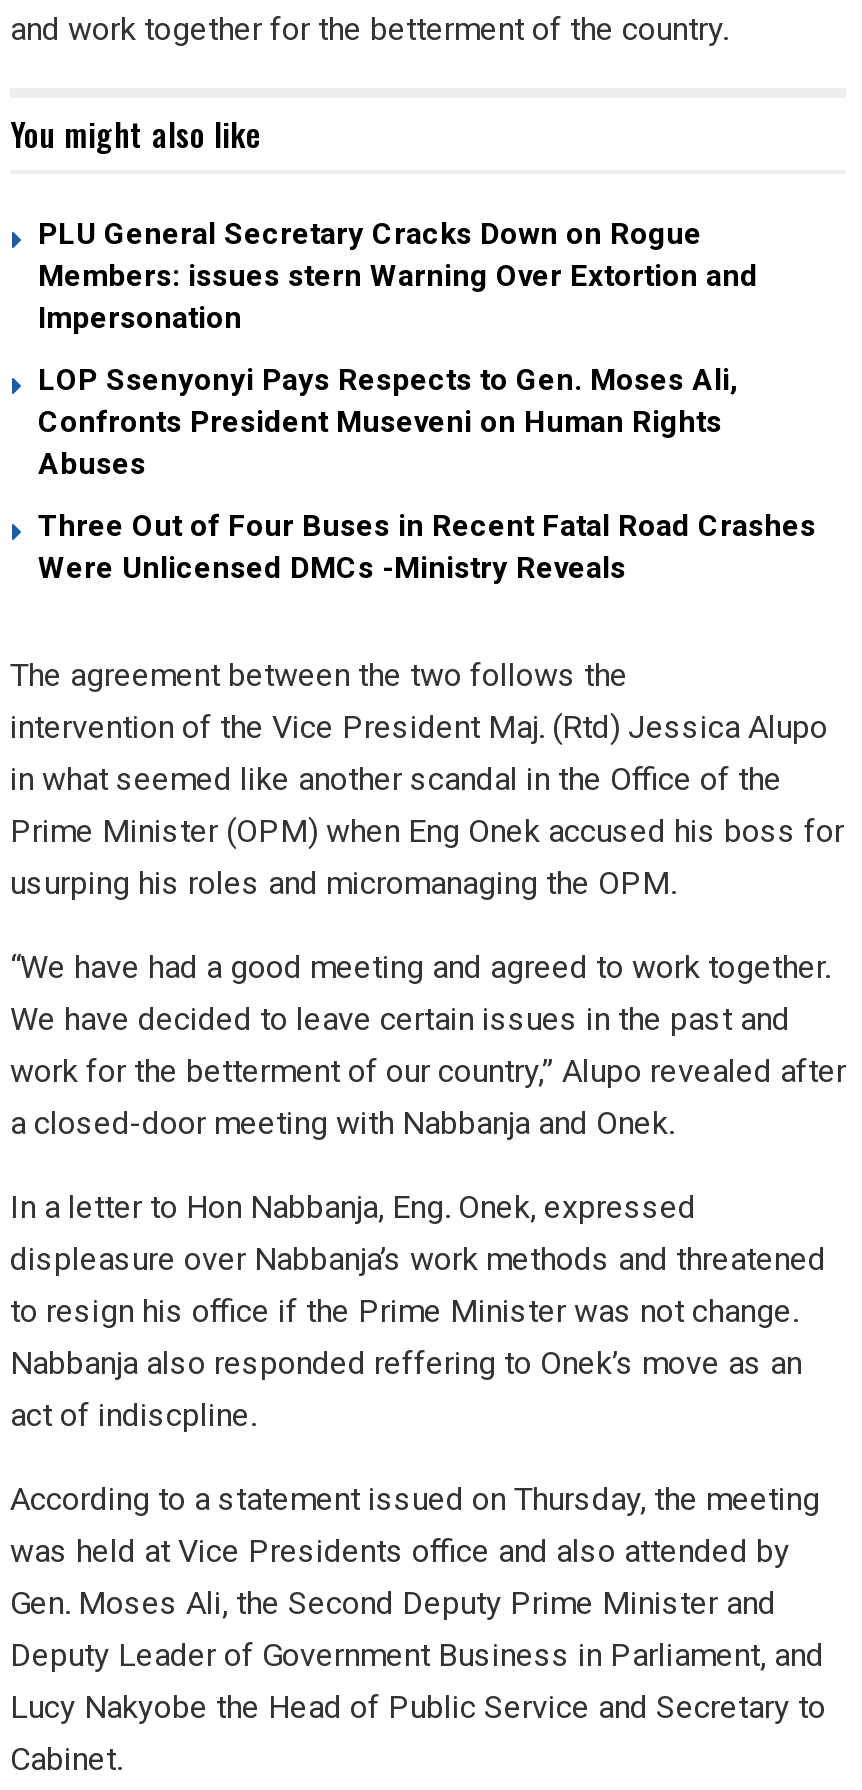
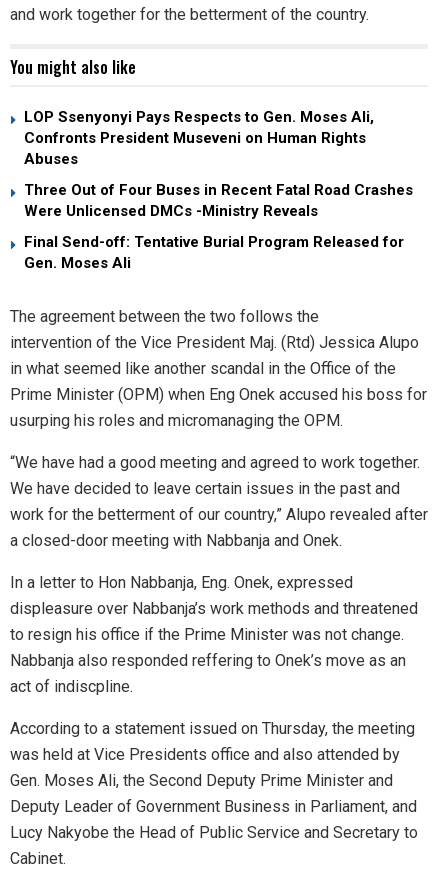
- PLU General Secretary Cracks Down on Rogue
- Members: issues stern Warning Over Extortion and
- Impersonation

moved up: LOP Ssenyonyi Pays Respects to Gen. Moses Ali, | Confronts President Museveni on Human Rights | Abuses | Three Out of Four Buses in Recent Fatal Road Crashes | Were Unlicensed DMCs -Ministry Reveals

+ Final Send-off: Tentative Burial Program Released for
+ Gen. Moses Ali
